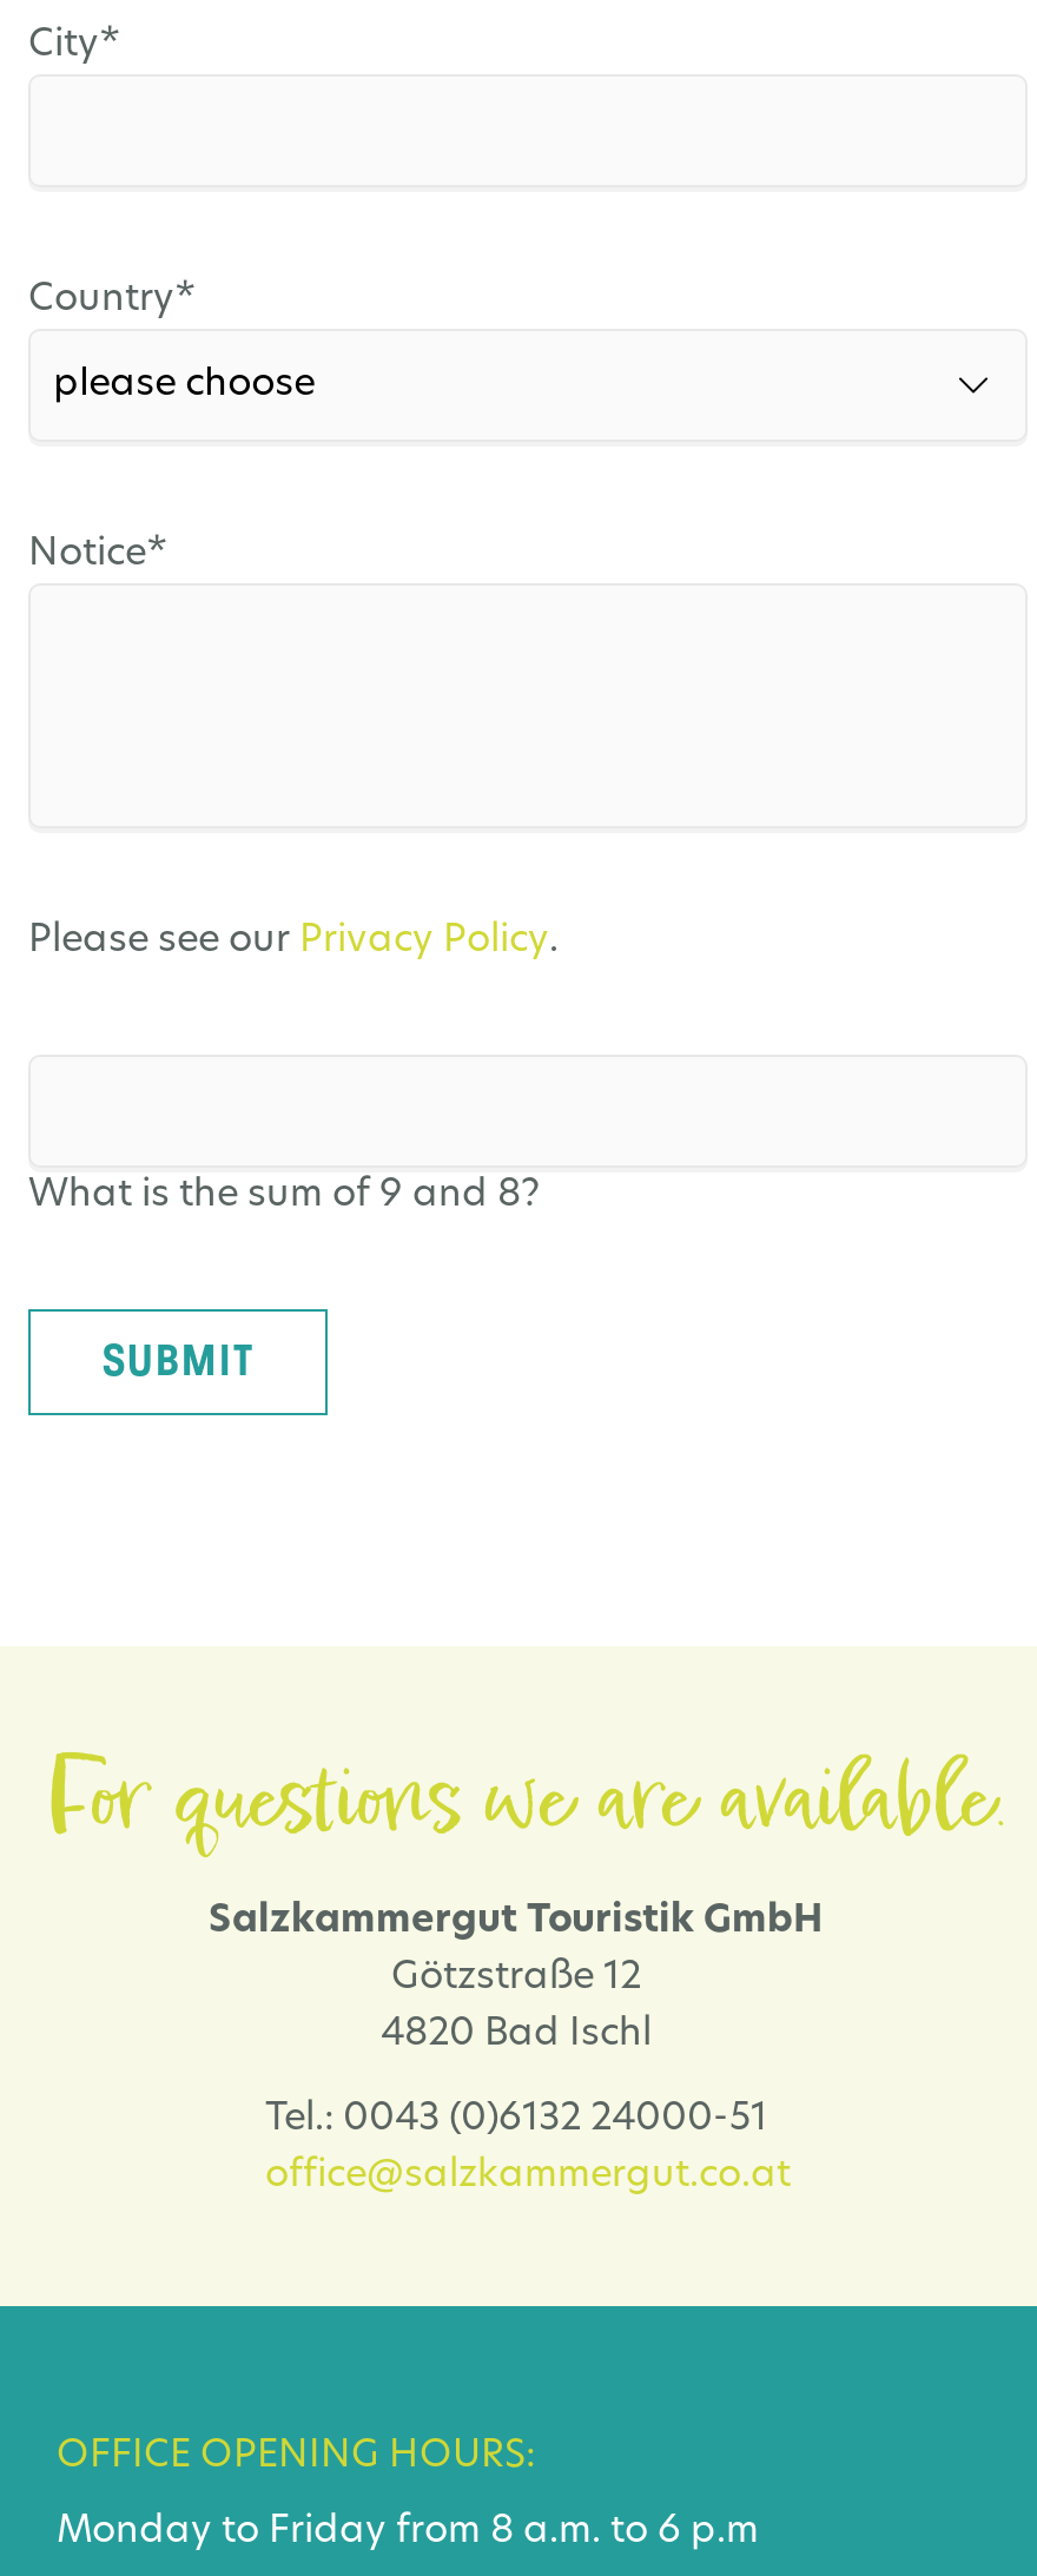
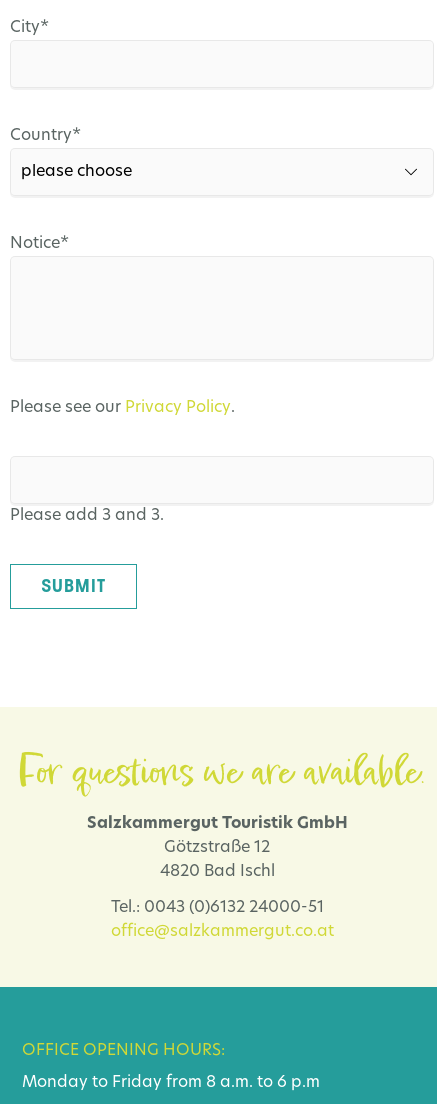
- What is the sum of 9 and 8?
+ Please add 3 and 3.
